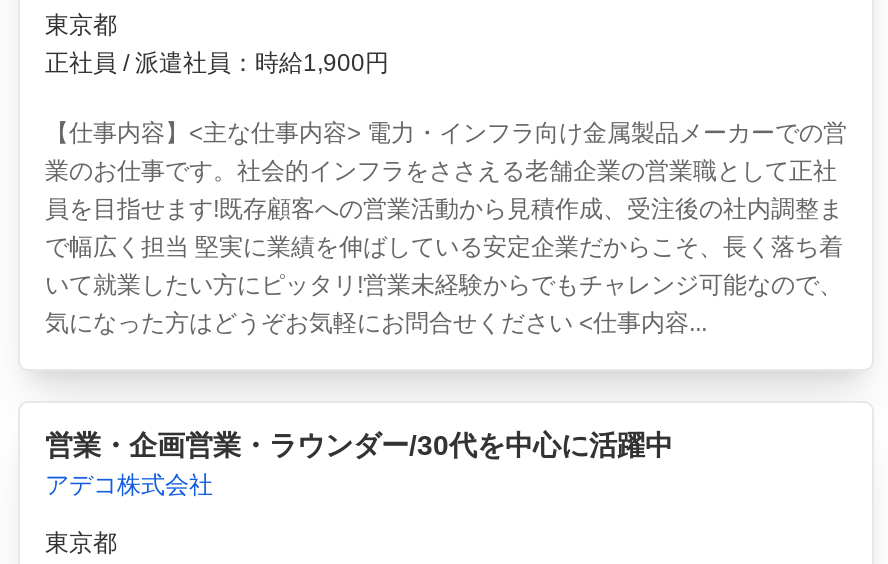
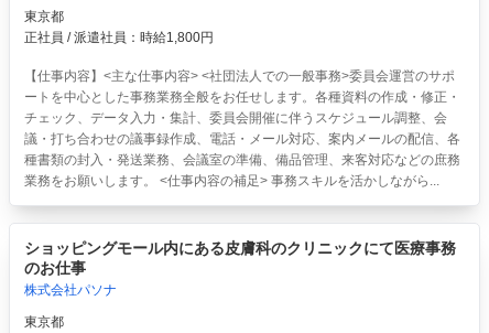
- 正社員 / 派遣社員：時給1,900円
+ 正社員 / 派遣社員：時給1,800円

- 【仕事内容】<主な仕事内容> 電力・インフラ向け金属製品メーカーでの営
- 業のお仕事です。社会的インフラをささえる老舗企業の営業職として正社
- 員を目指せます!既存顧客への営業活動から見積作成、受注後の社内調整ま
- で幅広く担当 堅実に業績を伸ばしている安定企業だからこそ、長く落ち着
- いて就業したい方にピッタリ!営業未経験からでもチャレンジ可能なので、
- 気になった方はどうぞお気軽にお問合せください <仕事内容...
+ 【仕事内容】<主な仕事内容> <社団法人での一般事務>委員会運営のサポ
+ ートを中心とした事務業務全般をお任せします。各種資料の作成・修正・
+ チェック、データ入力・集計、委員会開催に伴うスケジュール調整、会
+ 議・打ち合わせの議事録作成、電話・メール対応、案内メールの配信、各
+ 種書類の封入・発送業務、会議室の準備、備品管理、来客対応などの庶務
+ 業務をお願いします。 <仕事内容の補足> 事務スキルを活かしながら...

- 営業・企画営業・ラウンダー/30代を中心に活躍中
- アデコ株式会社
+ ショッピングモール内にある皮膚科のクリニックにて医療事務
+ のお仕事
+ 株式会社パソナ
